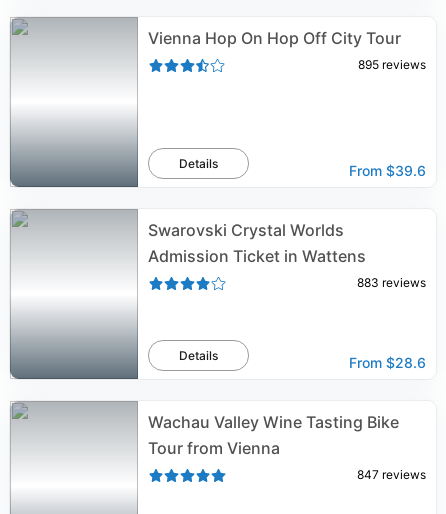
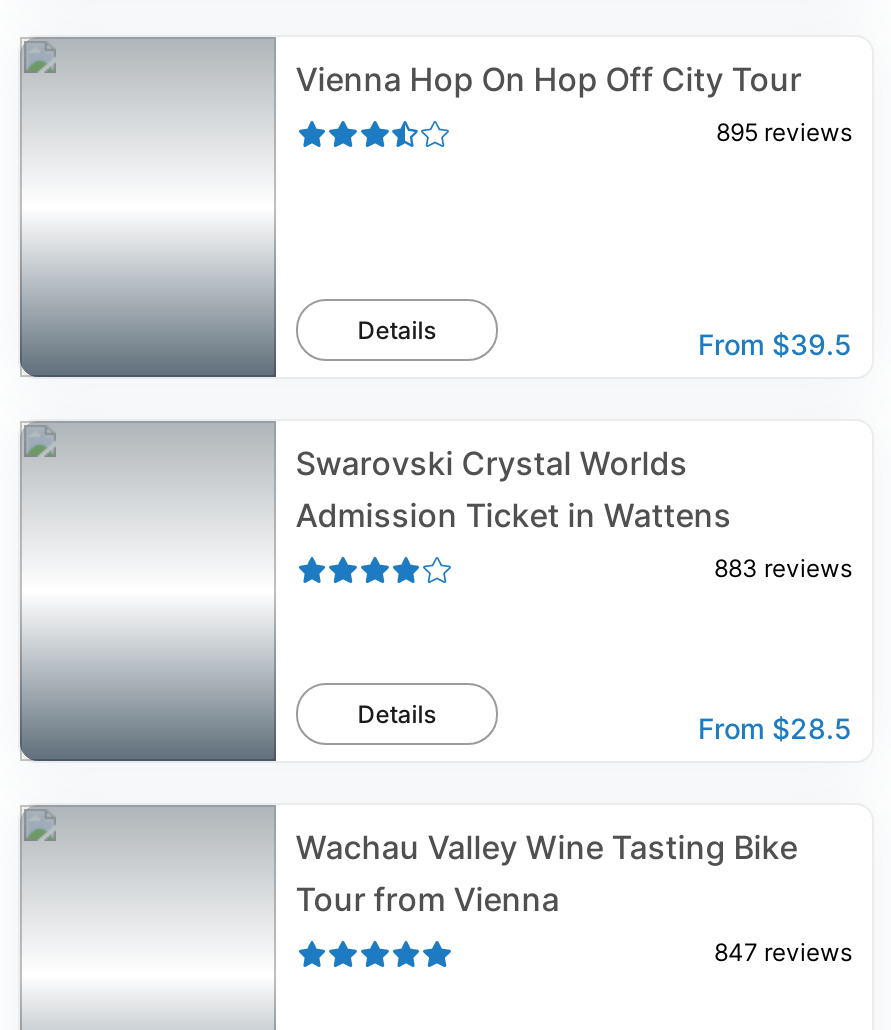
- From $39.6
+ From $39.5

- From $28.6
+ From $28.5
